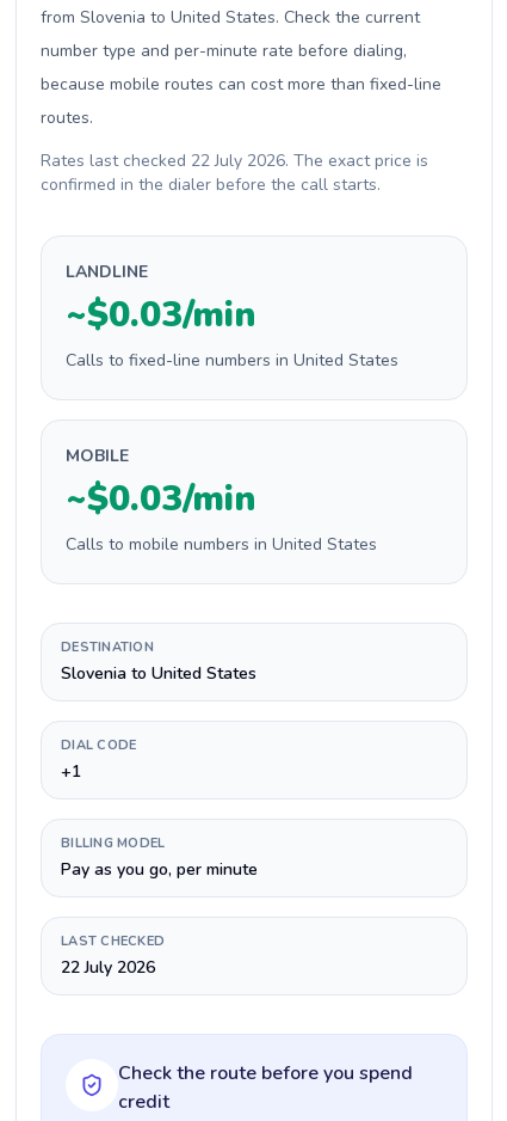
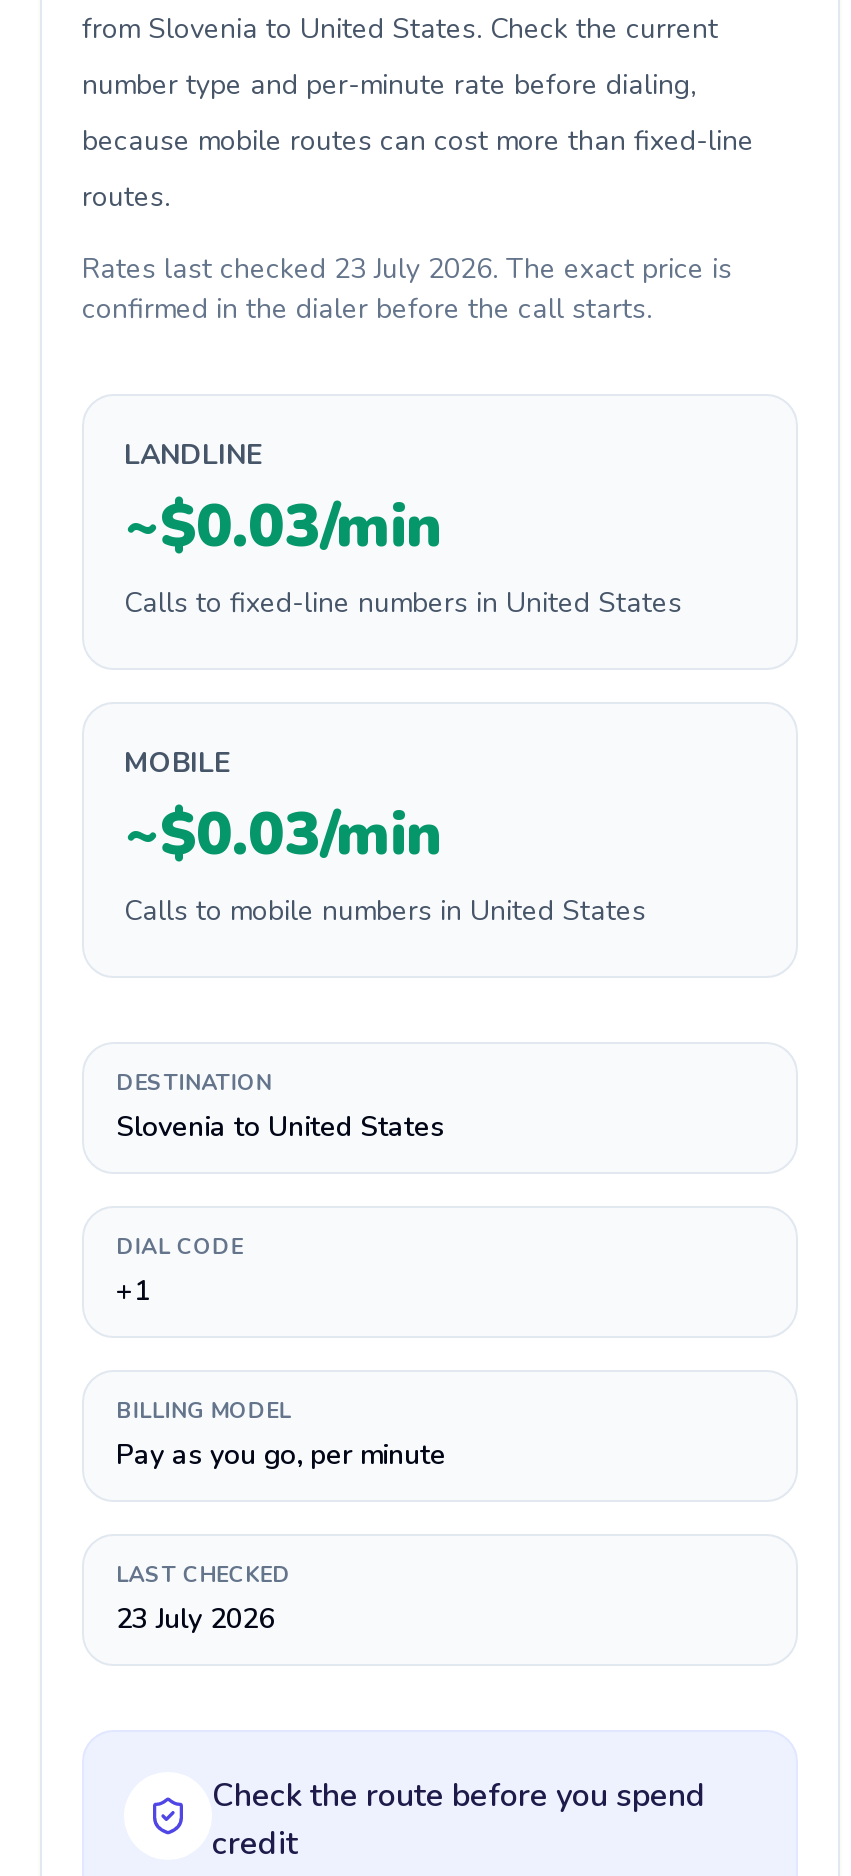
- Rates last checked 22 July 2026. The exact price is
+ Rates last checked 23 July 2026. The exact price is

- 22 July 2026
+ 23 July 2026
